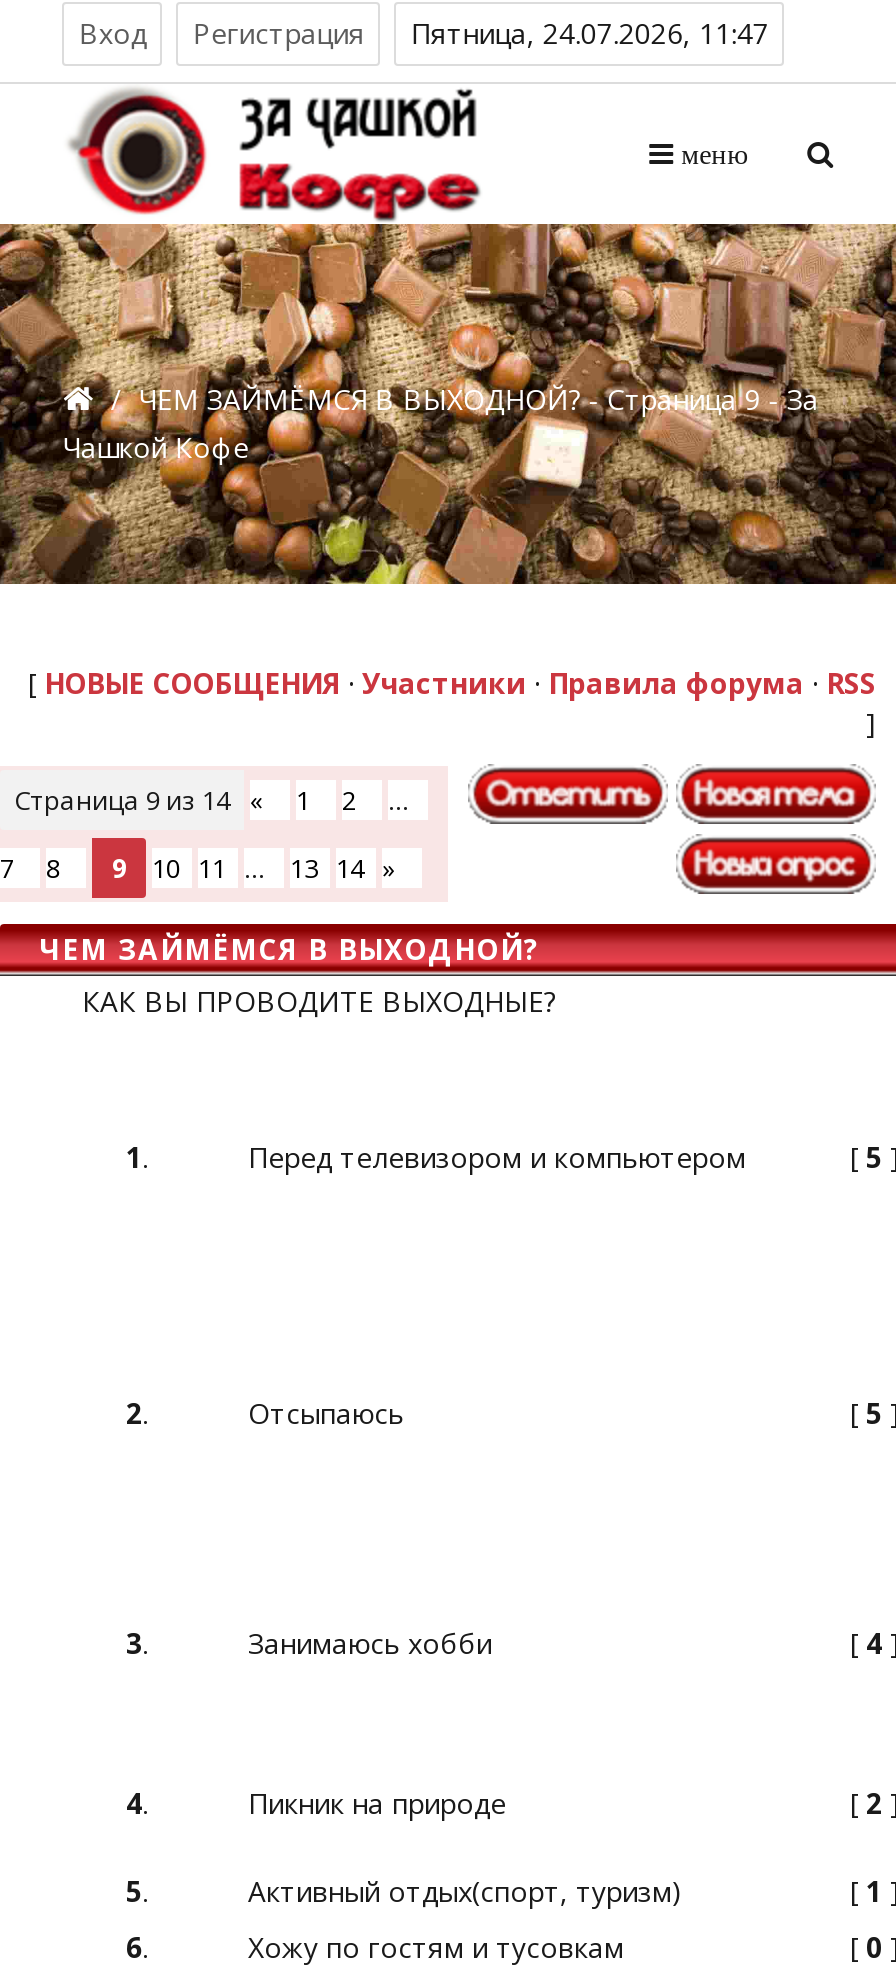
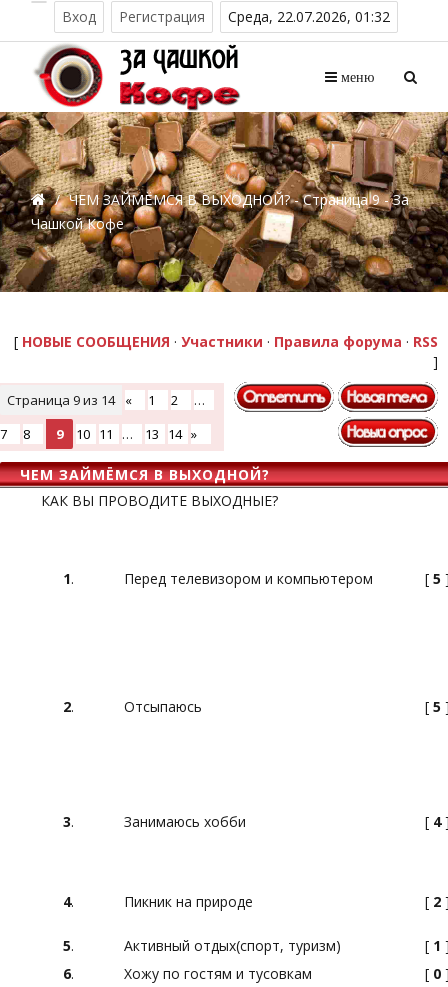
- Вход Регистрация Пятница, 24.07.2026, 11:47
+ Вход Регистрация Среда, 22.07.2026, 01:32
